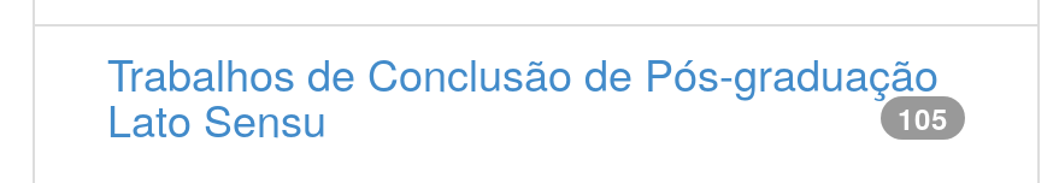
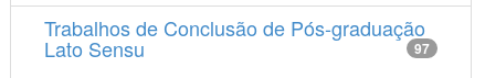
- 105
+ 97
